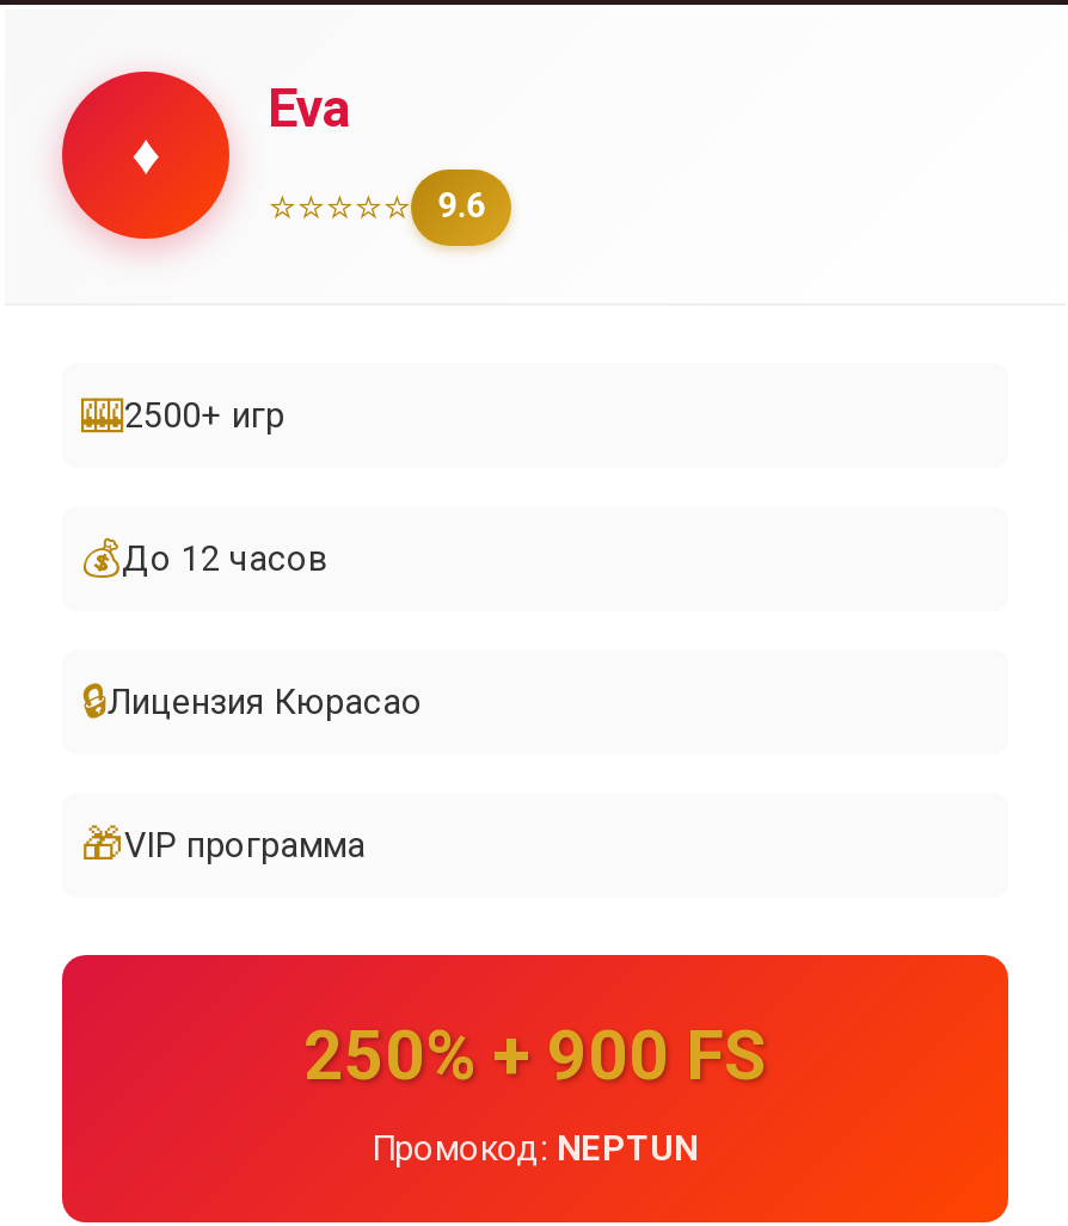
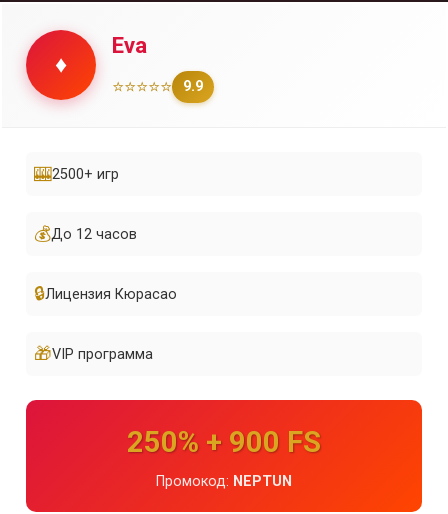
- 9.6
+ 9.9
